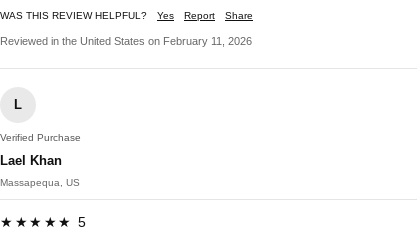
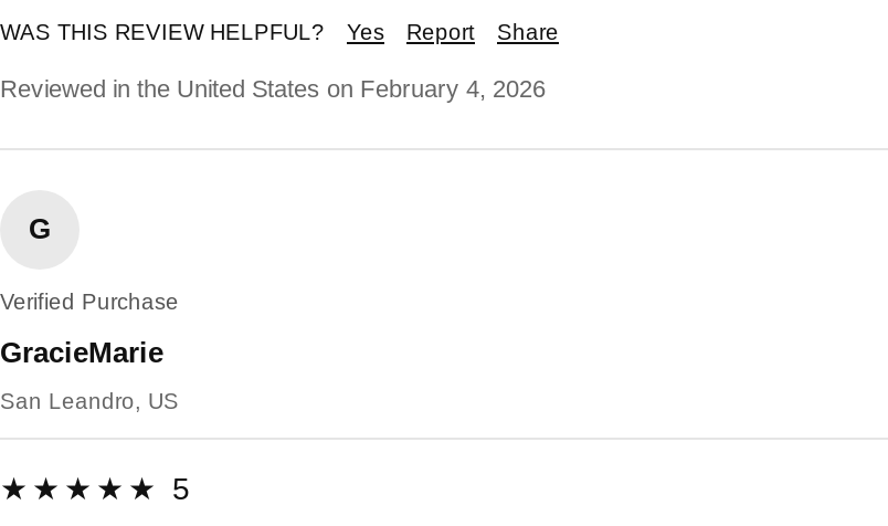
- Reviewed in the United States on February 11, 2026
+ Reviewed in the United States on February 4, 2026

- L
+ G

- Lael Khan
+ GracieMarie

- Massapequa, US
+ San Leandro, US
